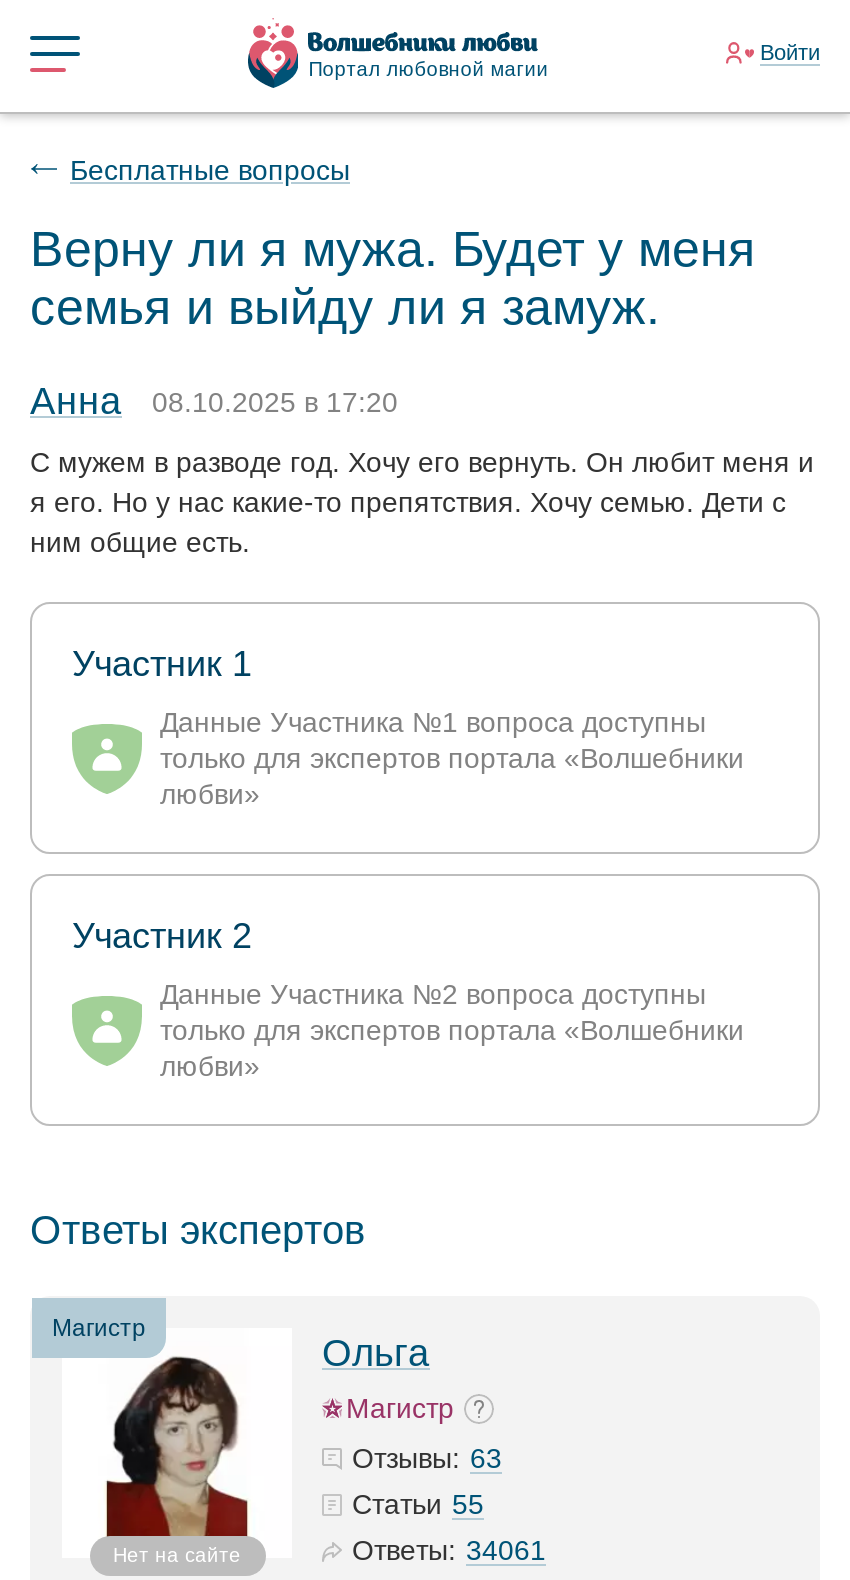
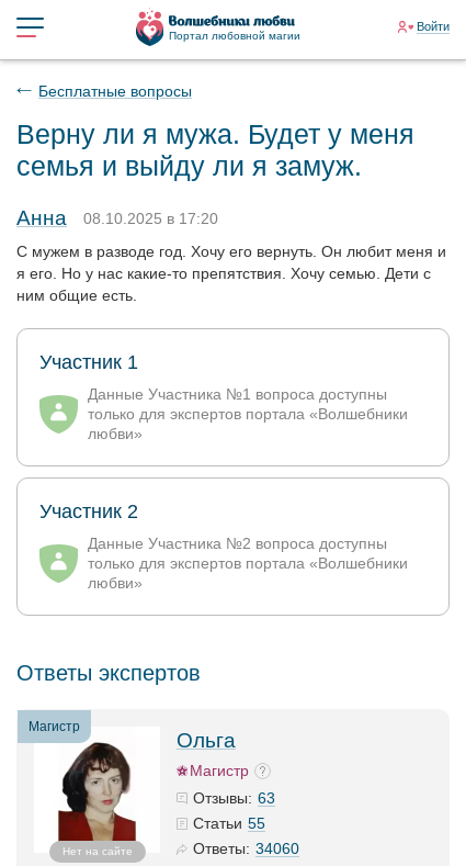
- Ответы: 34061
+ Ответы: 34060
